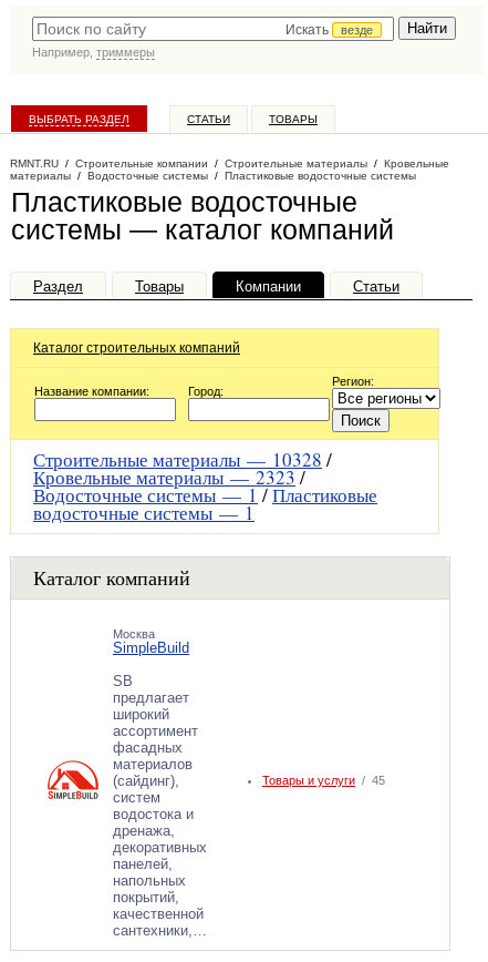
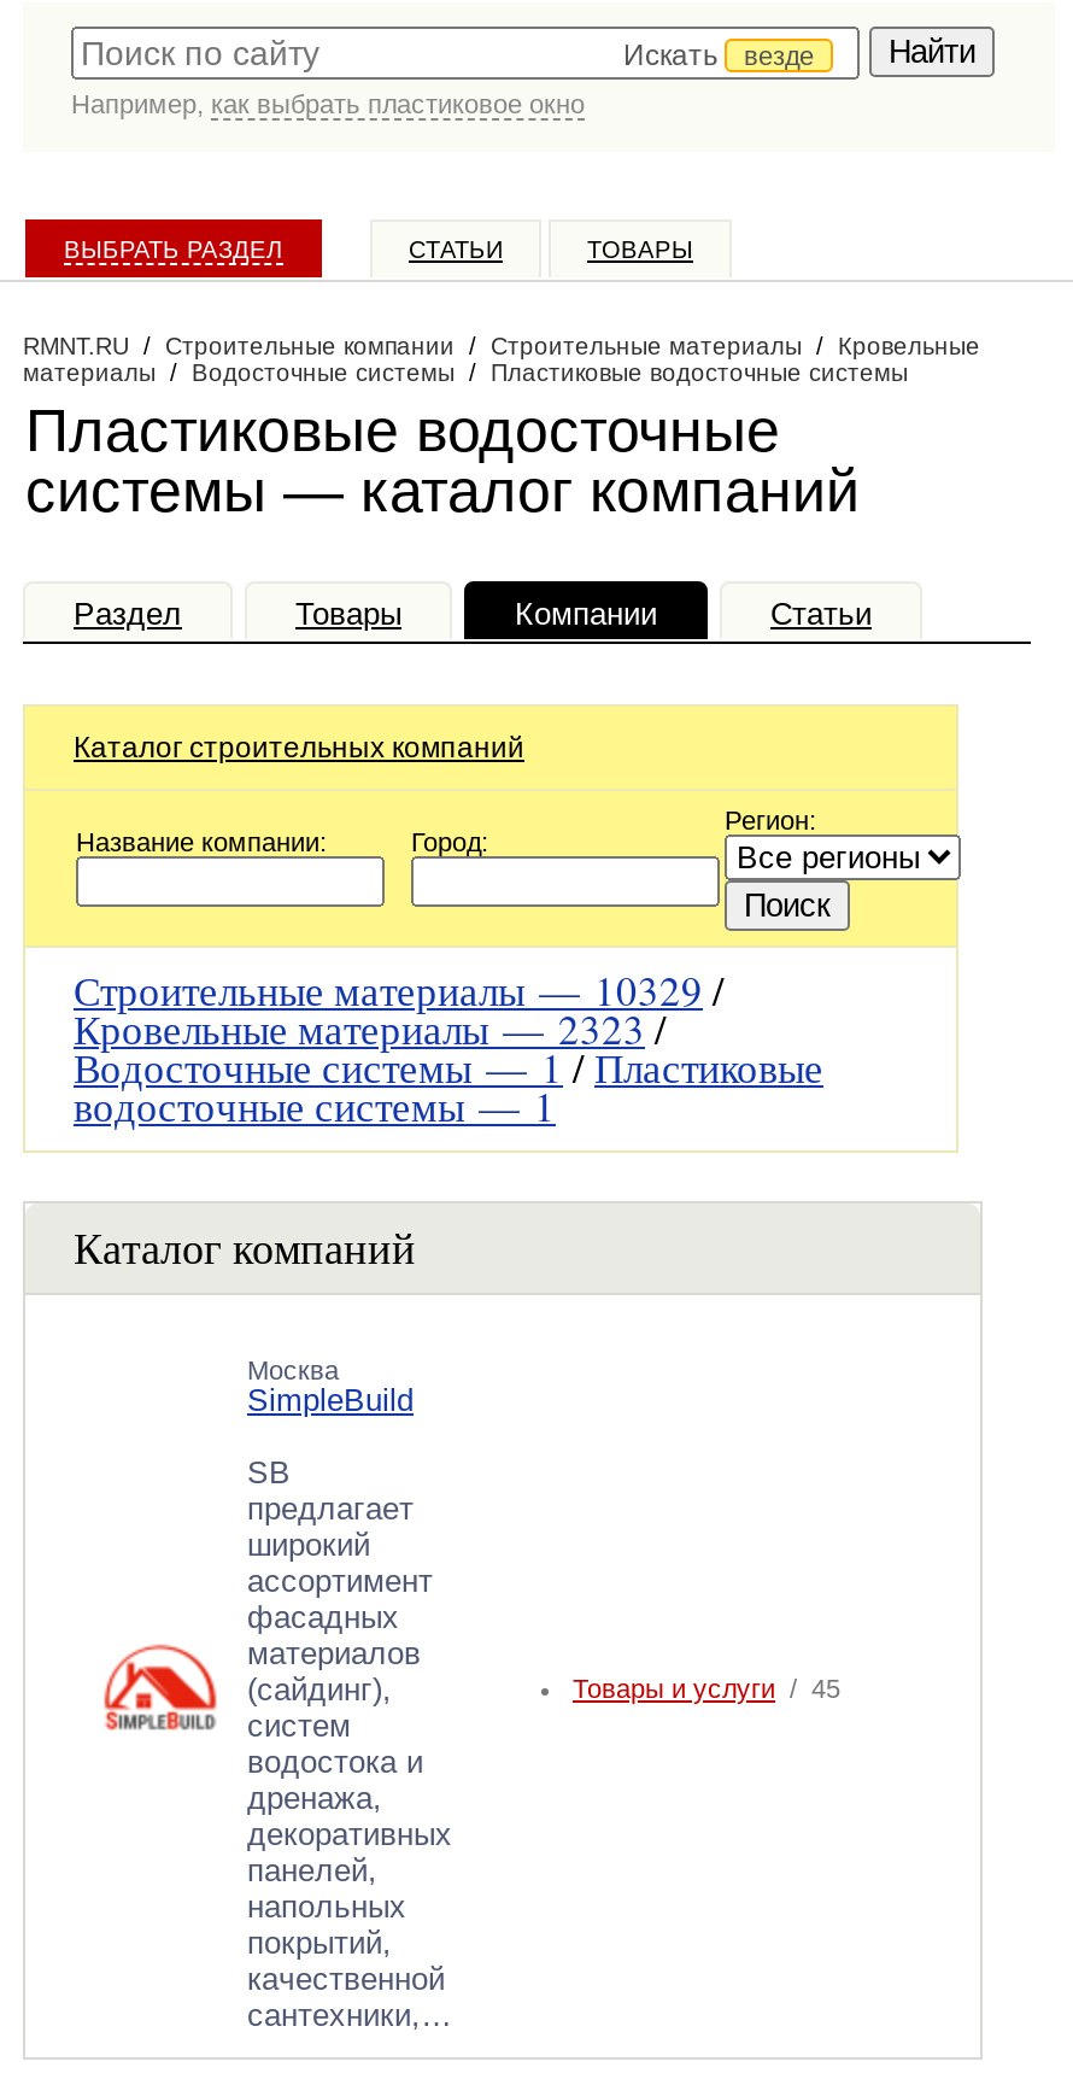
- Например, триммеры
+ Например, как выбрать пластиковое окно

- Строительные материалы — 10328 /
+ Строительные материалы — 10329 /
